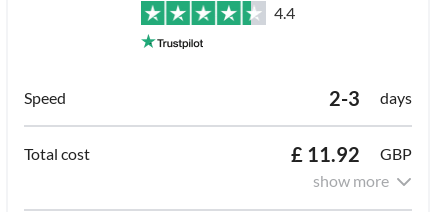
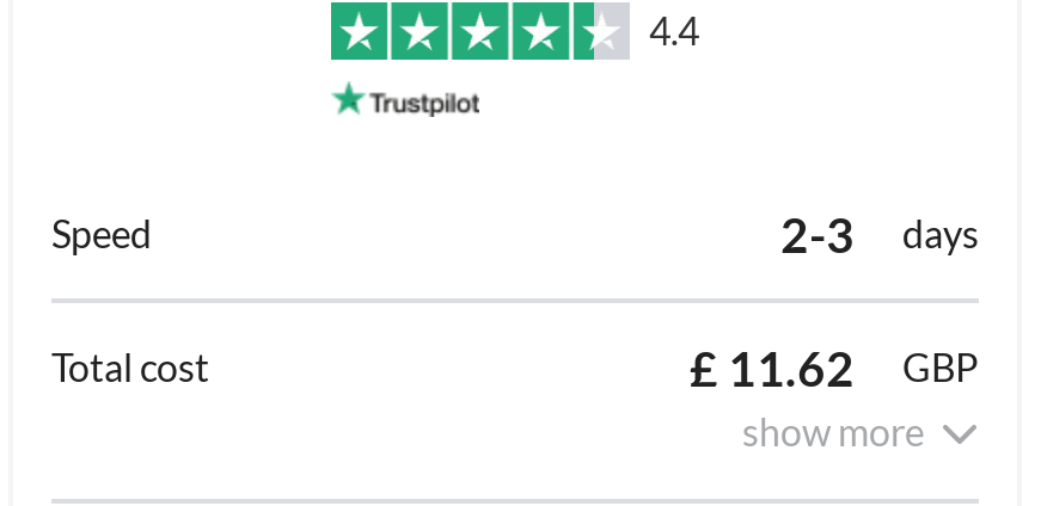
- £ 11.92 GBP
+ £ 11.62 GBP
